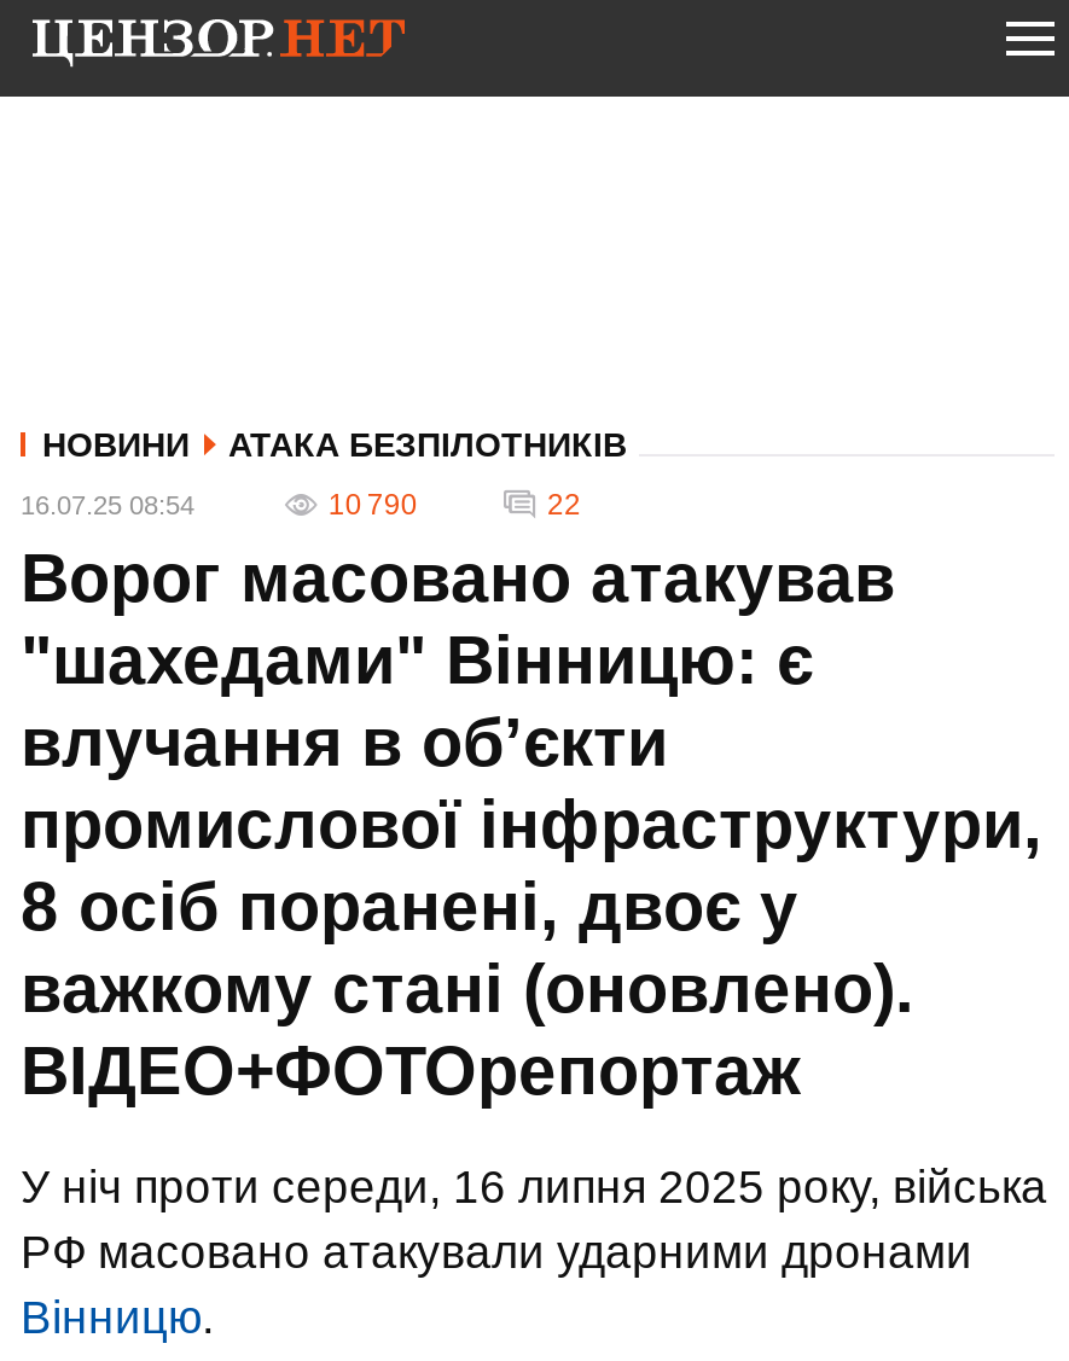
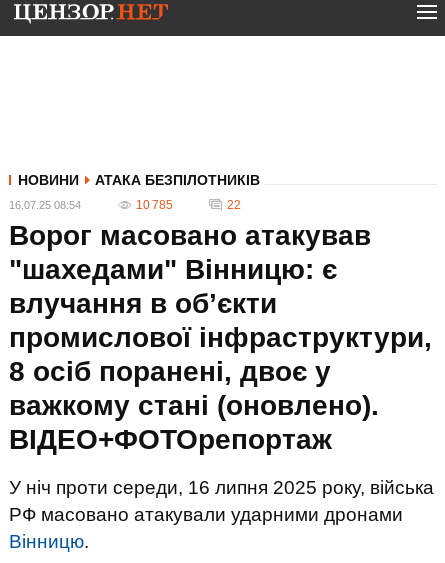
- 10 790
+ 10 785
